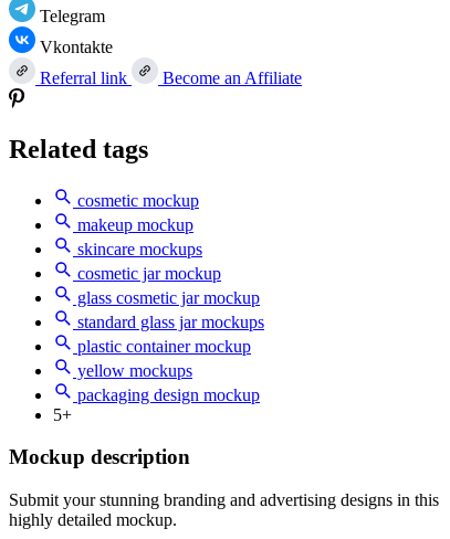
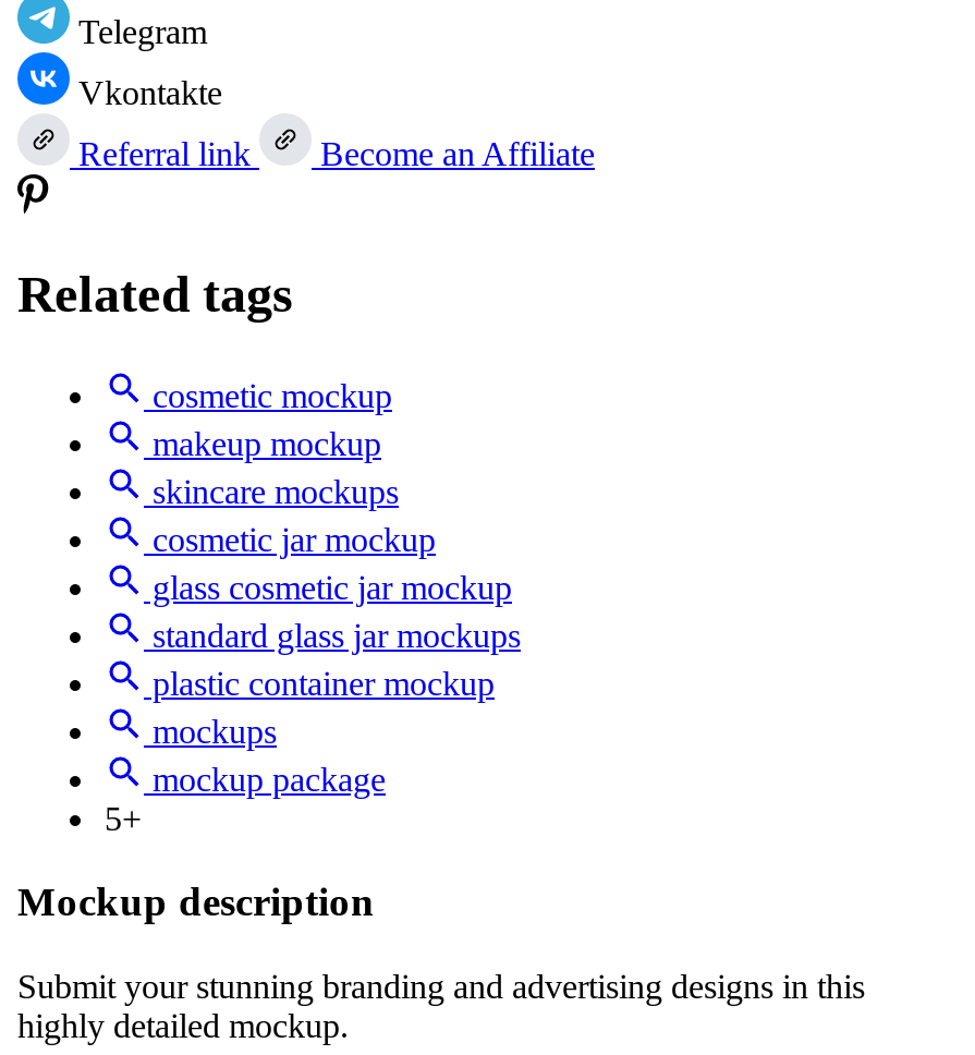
- yellow mockups
- packaging design mockup
+ mockups
+ mockup package
